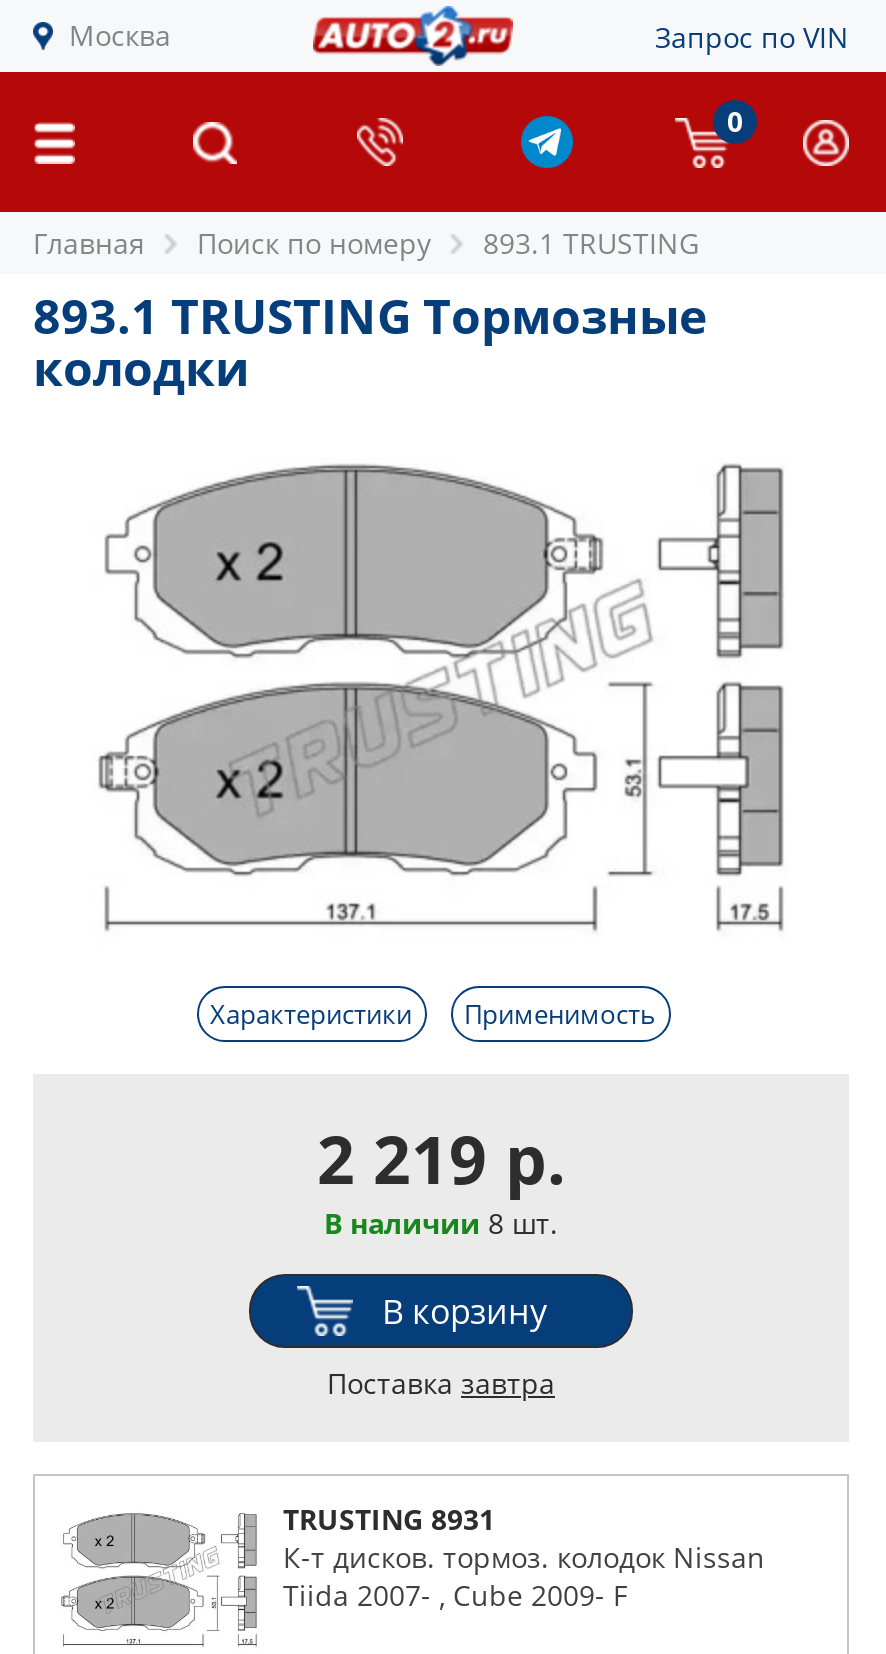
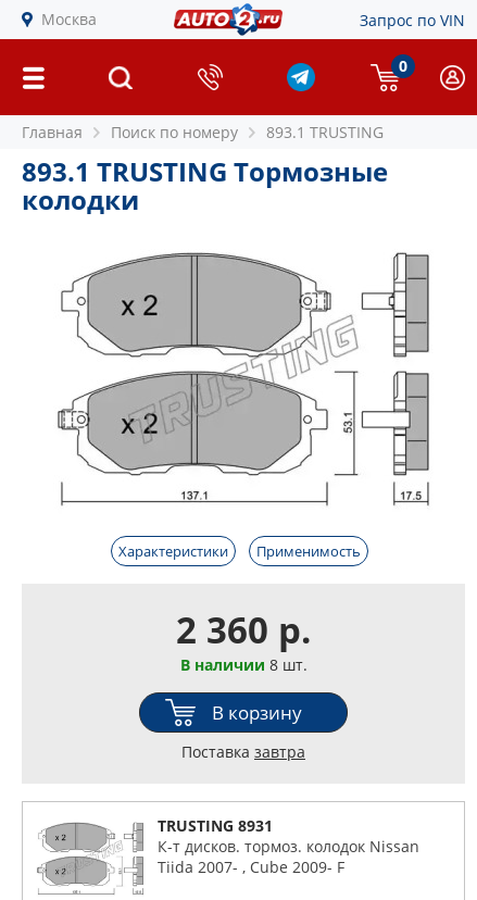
- 2 219 р.
+ 2 360 р.
